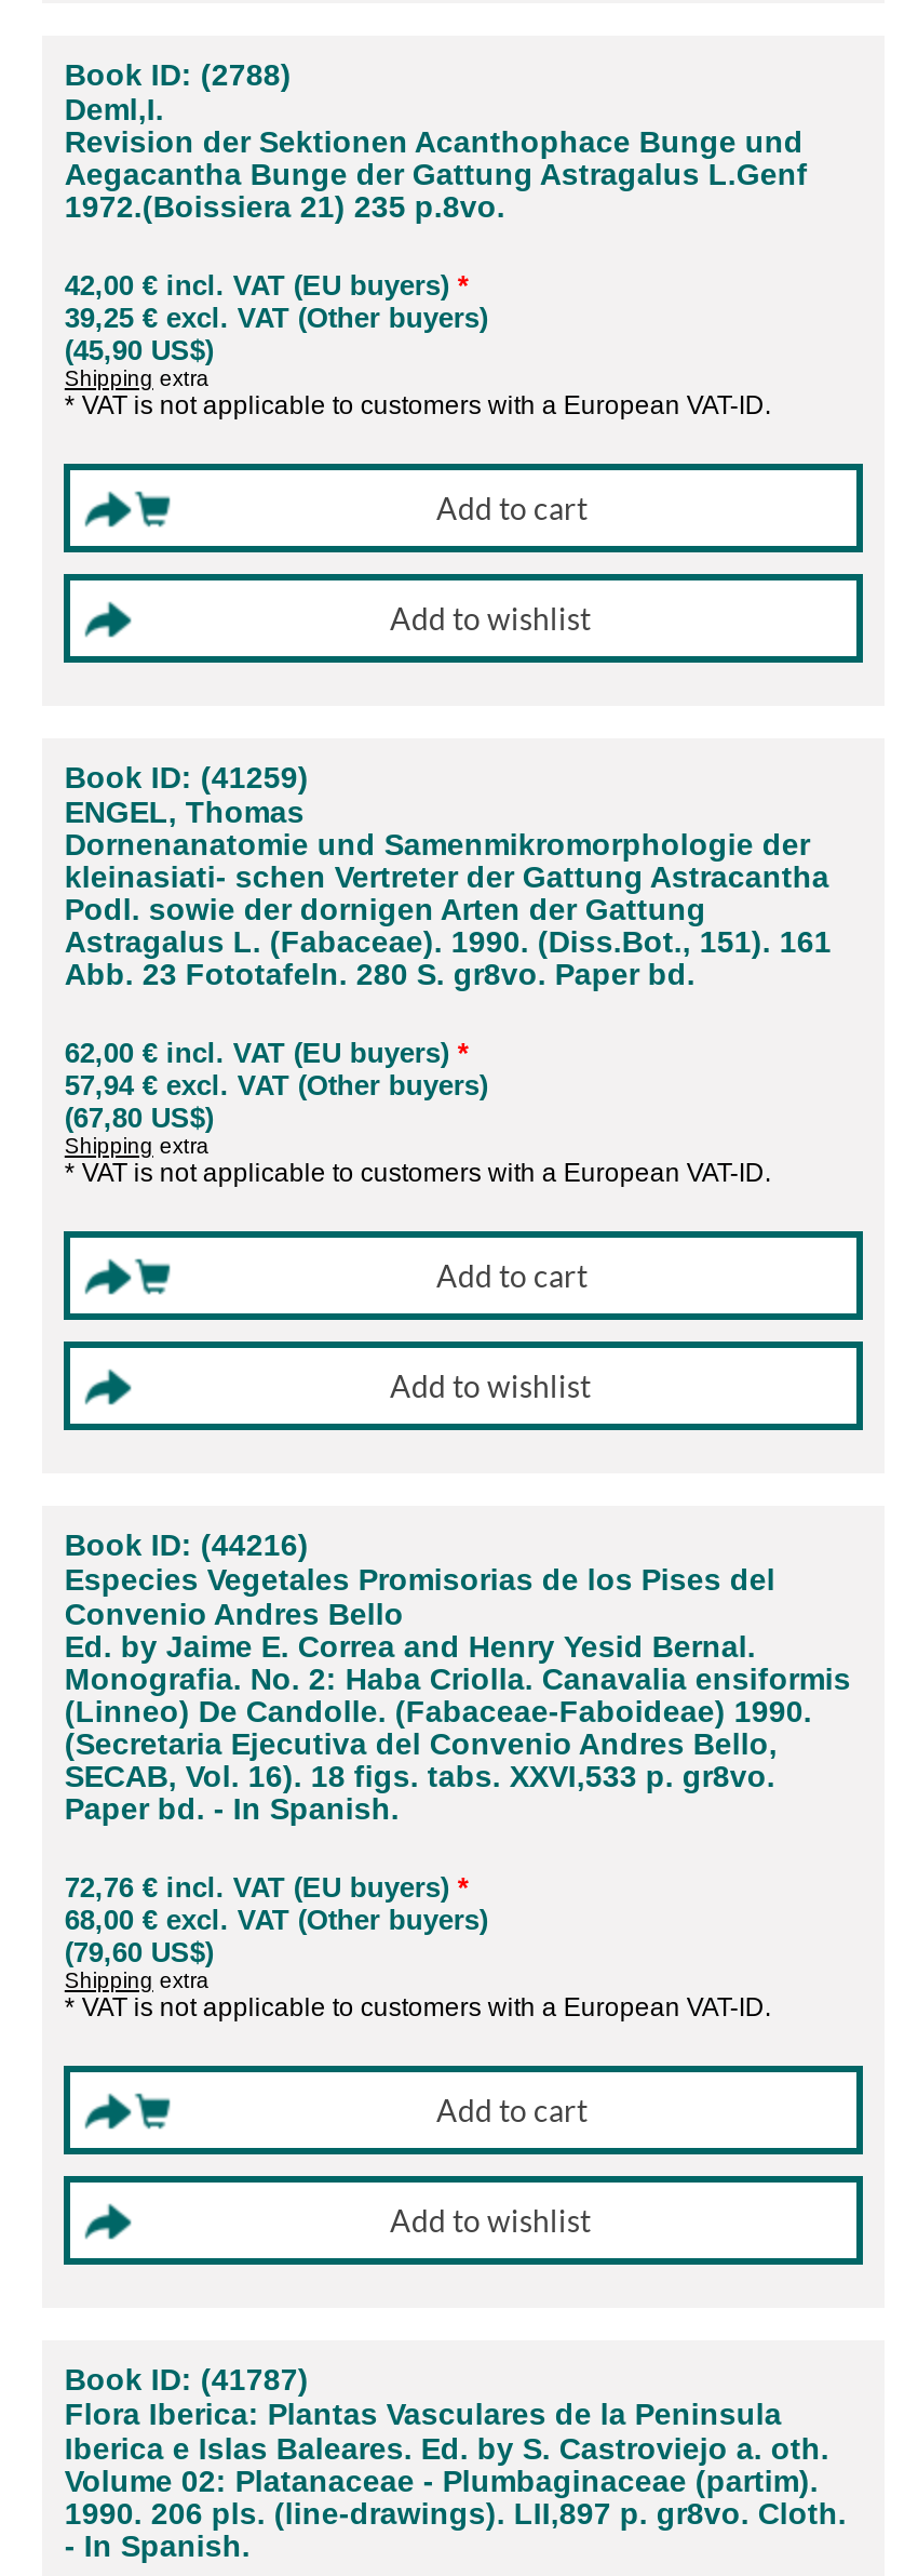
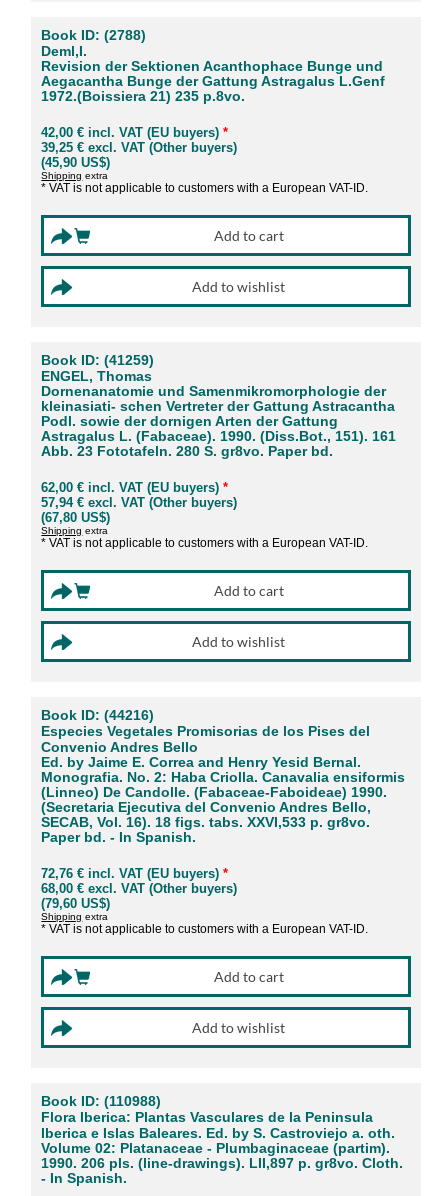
- Book ID: (41787)
+ Book ID: (110988)
